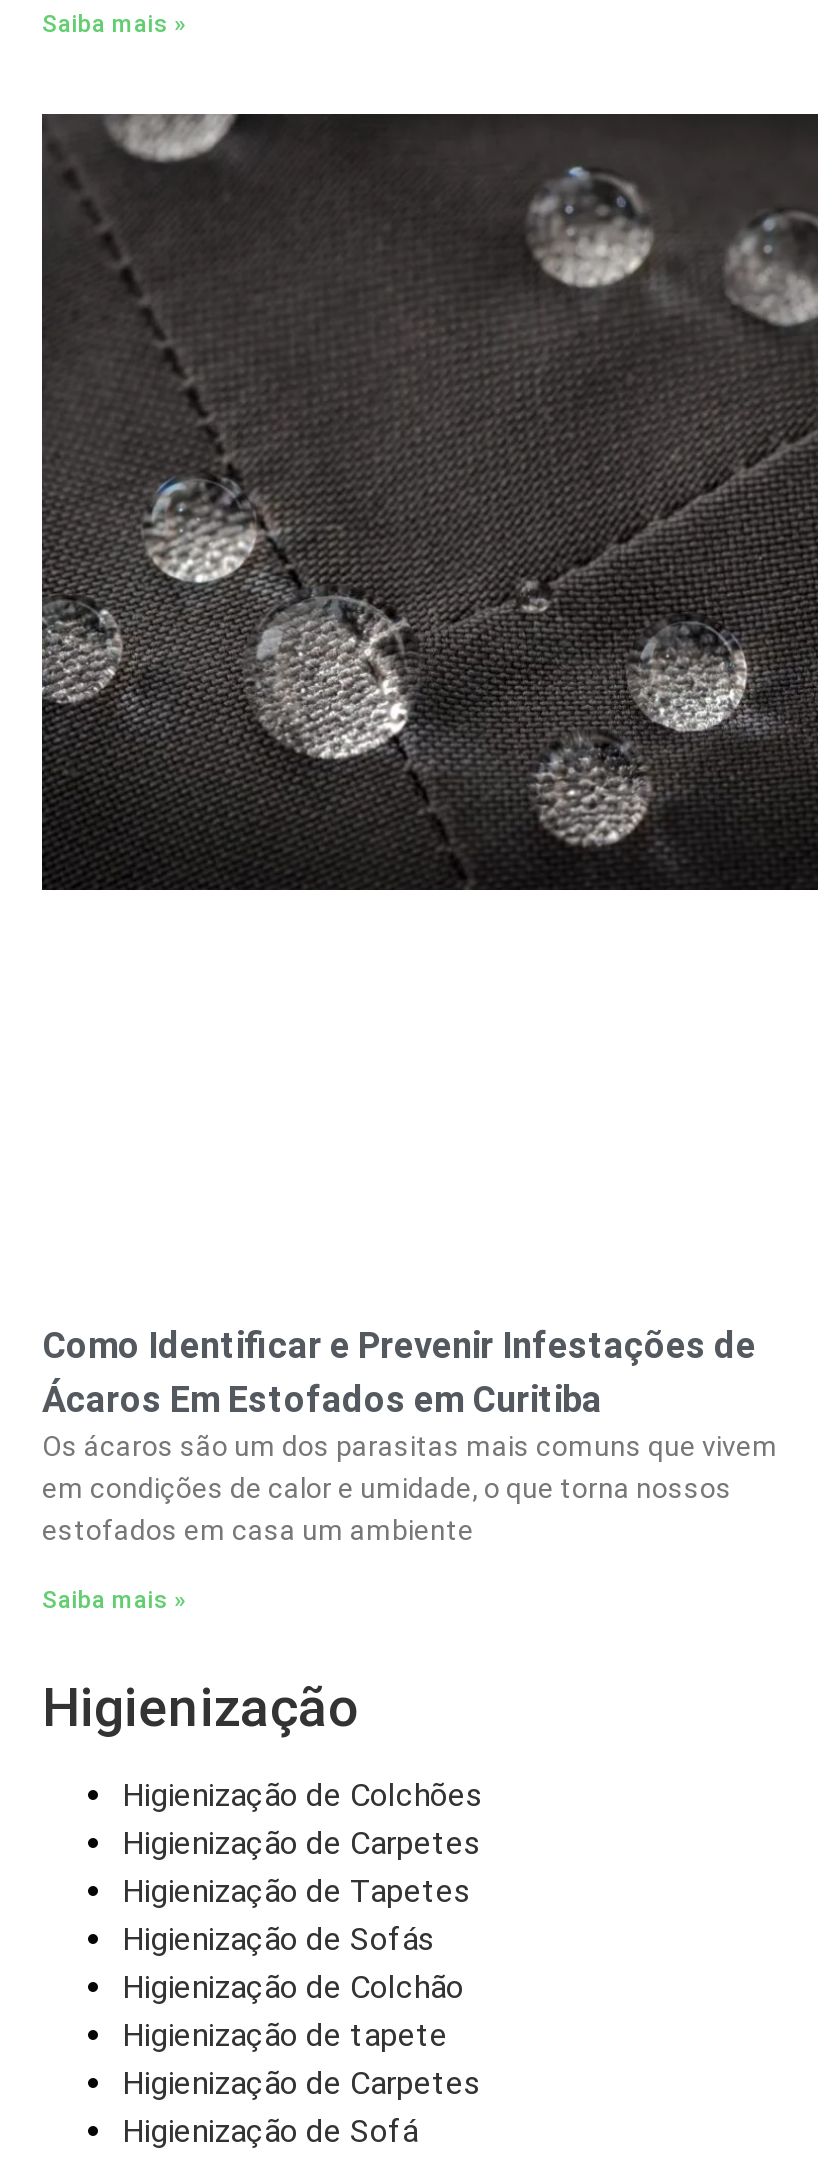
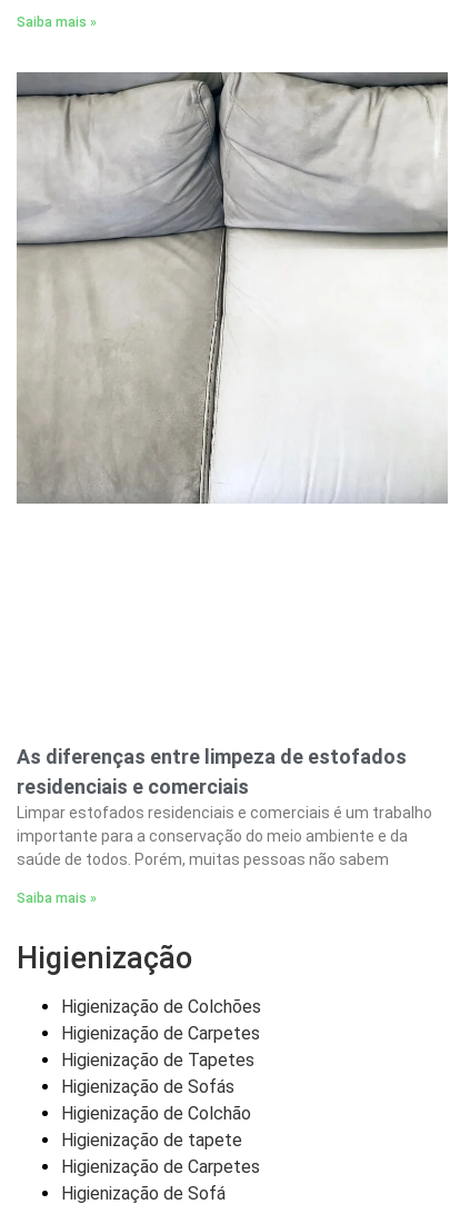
- [image]
+ [image]

- Como Identificar e Prevenir Infestações de
- Ácaros Em Estofados em Curitiba
- Os ácaros são um dos parasitas mais comuns que vivem
- em condições de calor e umidade, o que torna nossos
- estofados em casa um ambiente
+ As diferenças entre limpeza de estofados
+ residenciais e comerciais
+ Limpar estofados residenciais e comerciais é um trabalho
+ importante para a conservação do meio ambiente e da
+ saúde de todos. Porém, muitas pessoas não sabem
